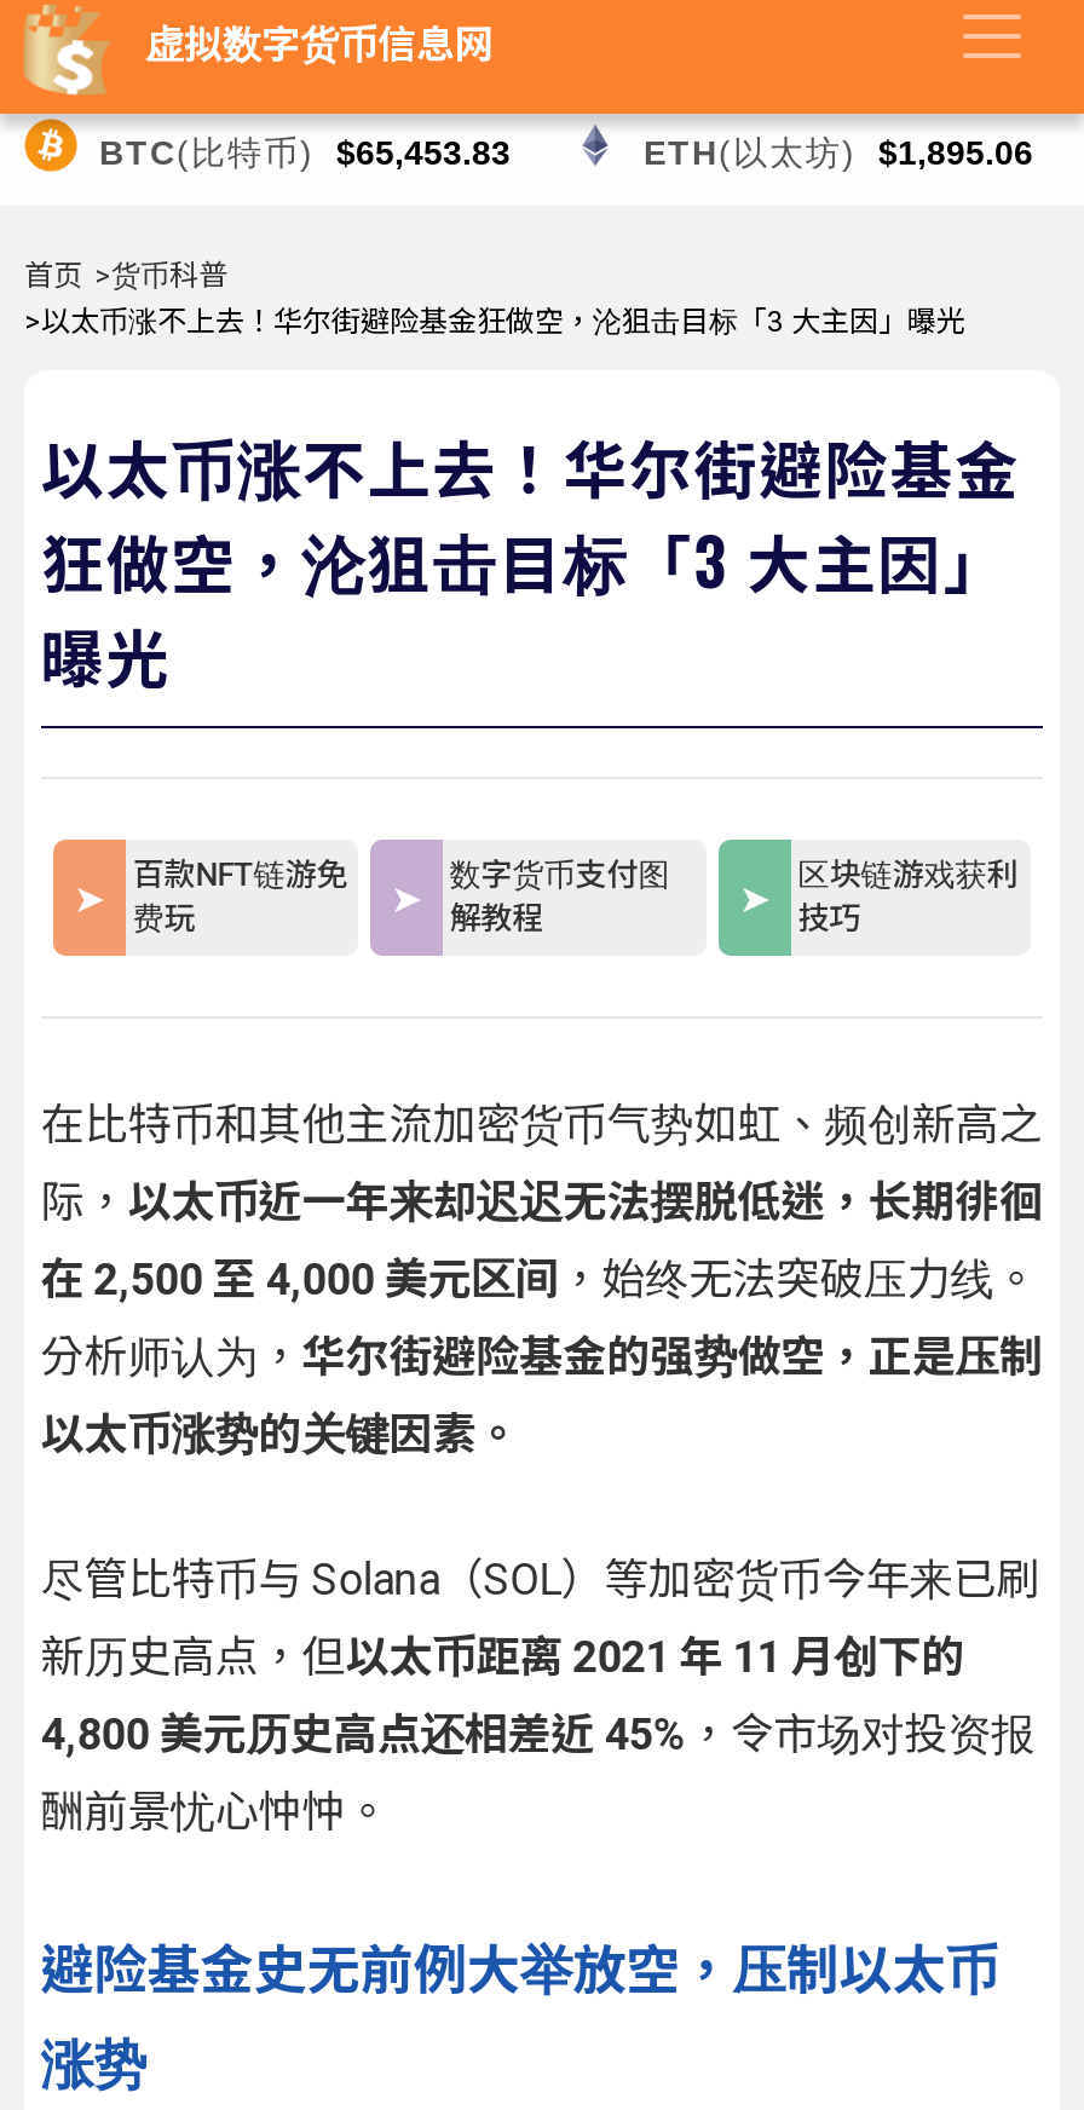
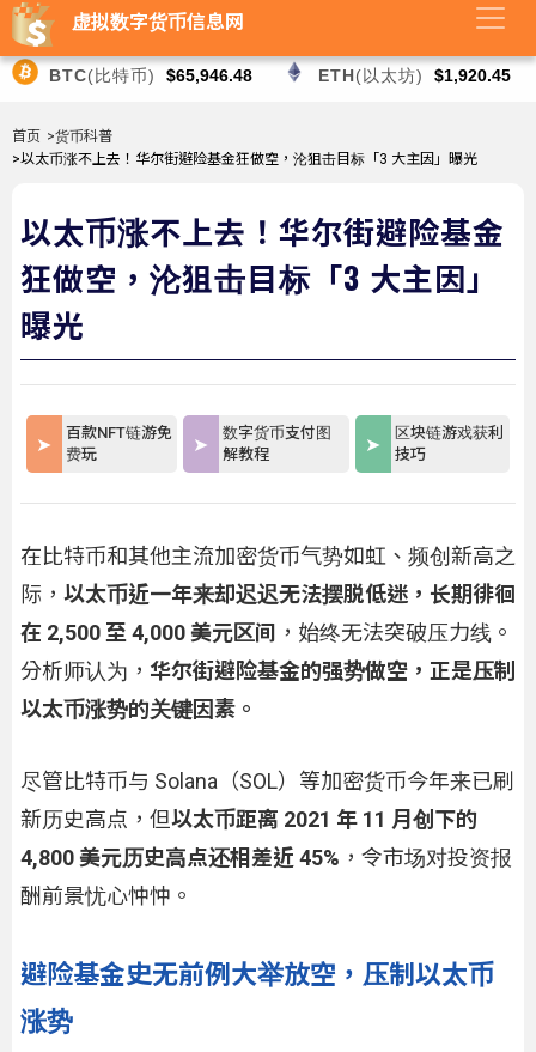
- BTC(比特币) $65,453.83
+ BTC(比特币) $65,946.48

- ETH (以太坊) $1,895.06
+ ETH (以太坊) $1,920.45
